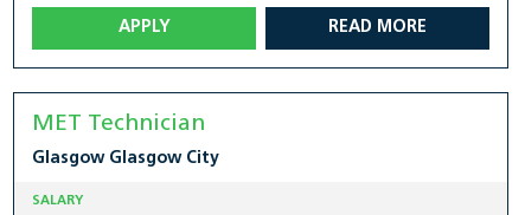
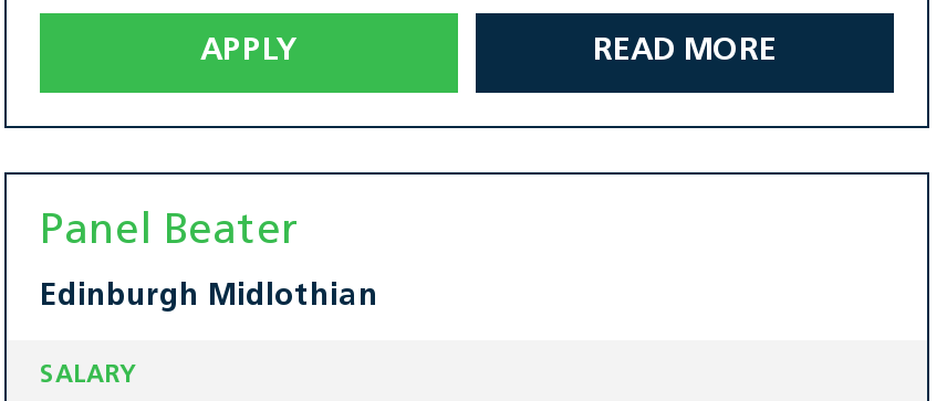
- MET Technician
+ Panel Beater

- Glasgow Glasgow City
+ Edinburgh Midlothian
